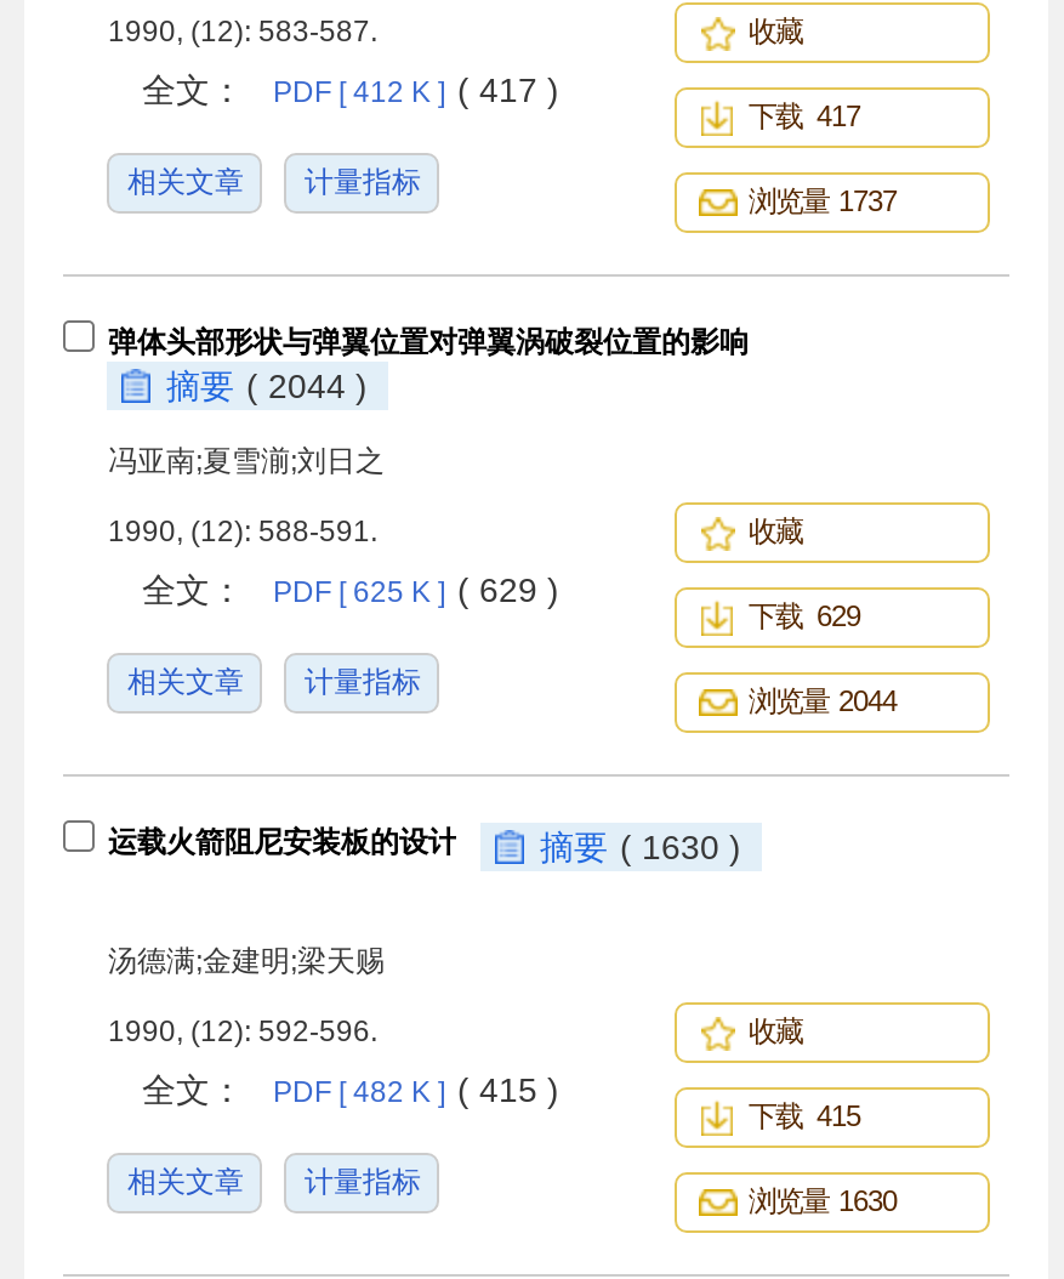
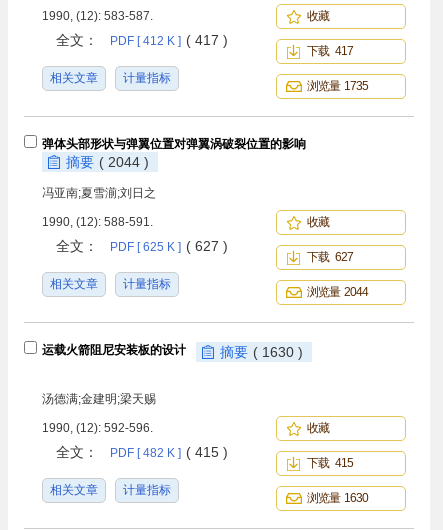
- 浏览量 1737
+ 浏览量 1735

- 全文： PDF [ 625 K ] ( 629 )
+ 全文： PDF [ 625 K ] ( 627 )

- 下载 629
+ 下载 627
